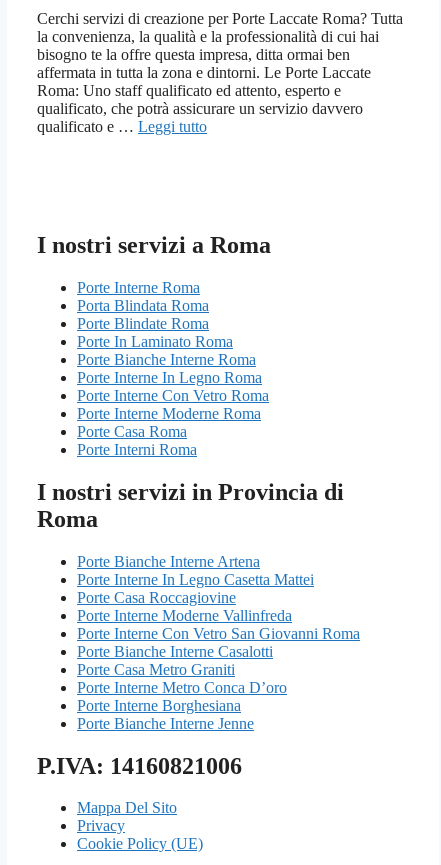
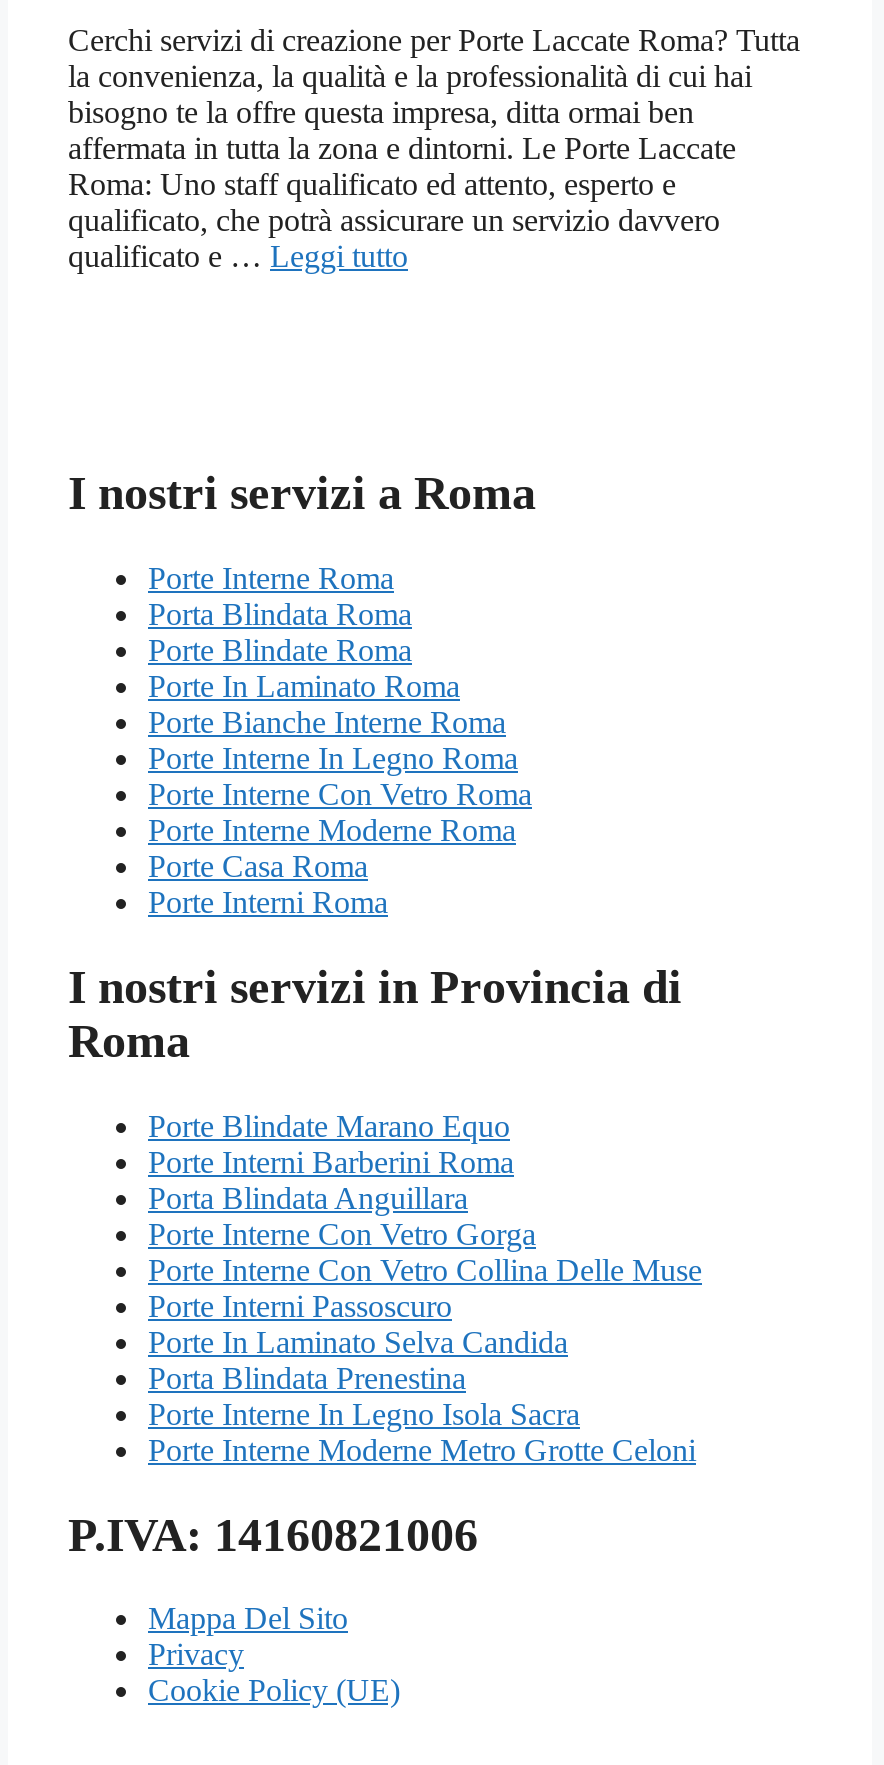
- Porte Bianche Interne Artena
- Porte Interne In Legno Casetta Mattei
- Porte Casa Roccagiovine
- Porte Interne Moderne Vallinfreda
- Porte Interne Con Vetro San Giovanni Roma
- Porte Bianche Interne Casalotti
- Porte Casa Metro Graniti
- Porte Interne Metro Conca D’oro
- Porte Interne Borghesiana
- Porte Bianche Interne Jenne
+ Porte Blindate Marano Equo
+ Porte Interni Barberini Roma
+ Porta Blindata Anguillara
+ Porte Interne Con Vetro Gorga
+ Porte Interne Con Vetro Collina Delle Muse
+ Porte Interni Passoscuro
+ Porte In Laminato Selva Candida
+ Porta Blindata Prenestina
+ Porte Interne In Legno Isola Sacra
+ Porte Interne Moderne Metro Grotte Celoni
